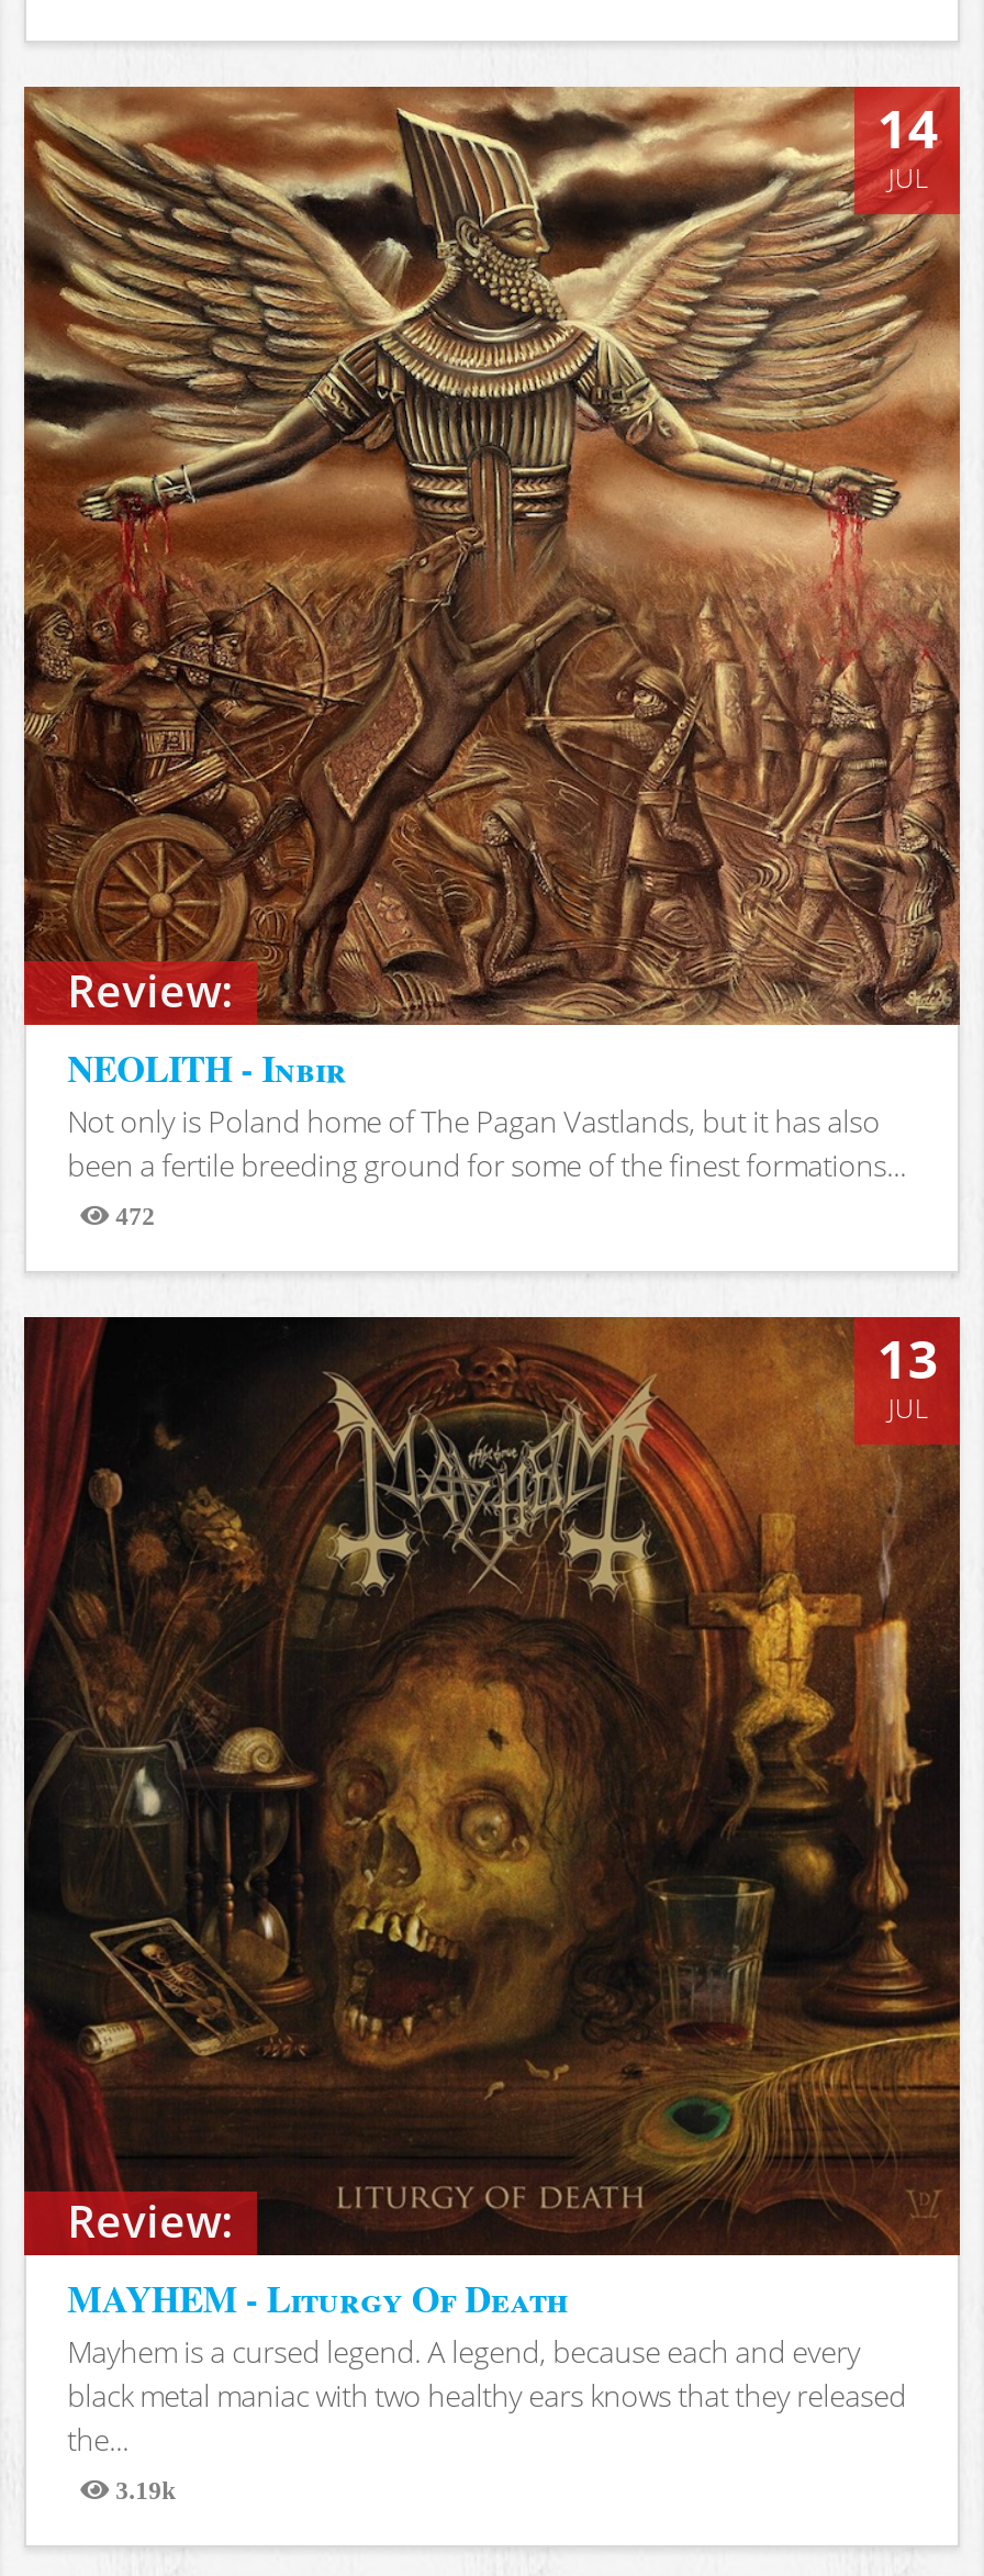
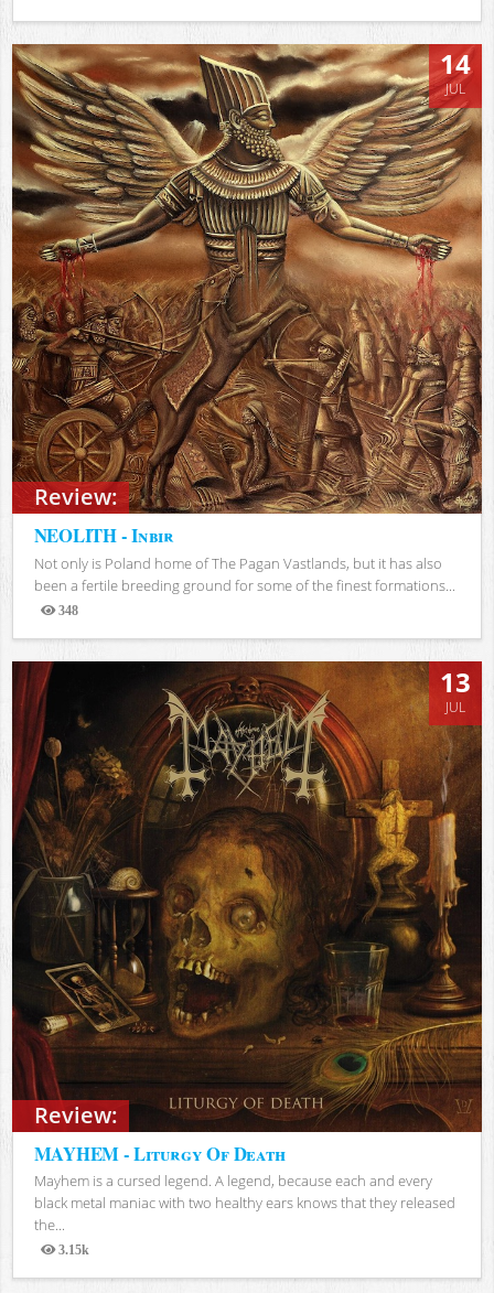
- 472
+ 348

- 3.19k
+ 3.15k
